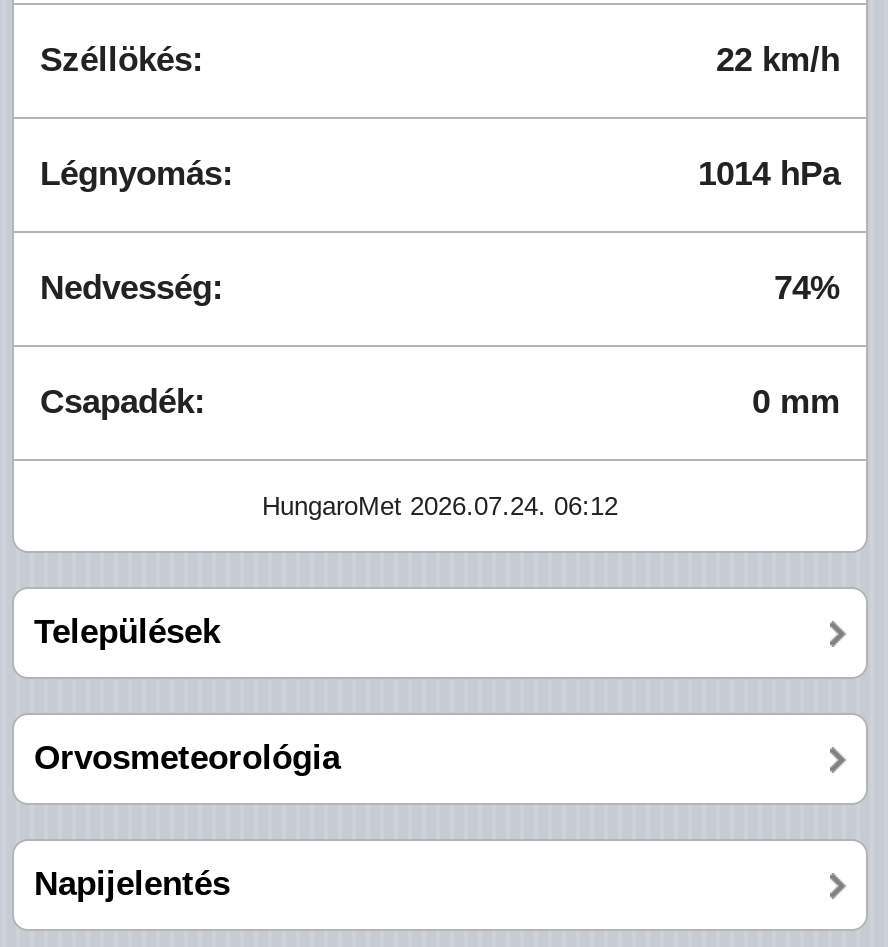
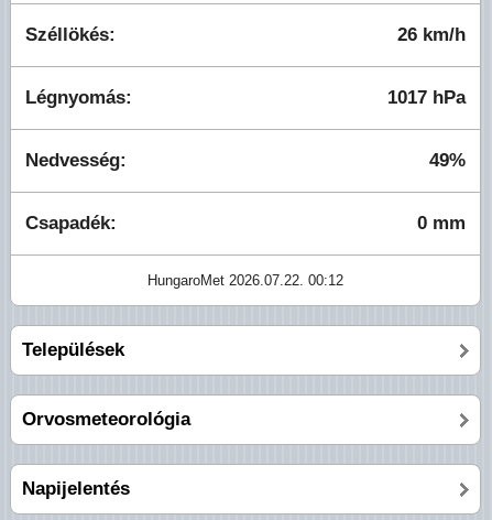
- 22 km/h
+ 26 km/h

- 1014 hPa
+ 1017 hPa

- 74%
+ 49%

- HungaroMet 2026.07.24. 06:12
+ HungaroMet 2026.07.22. 00:12
